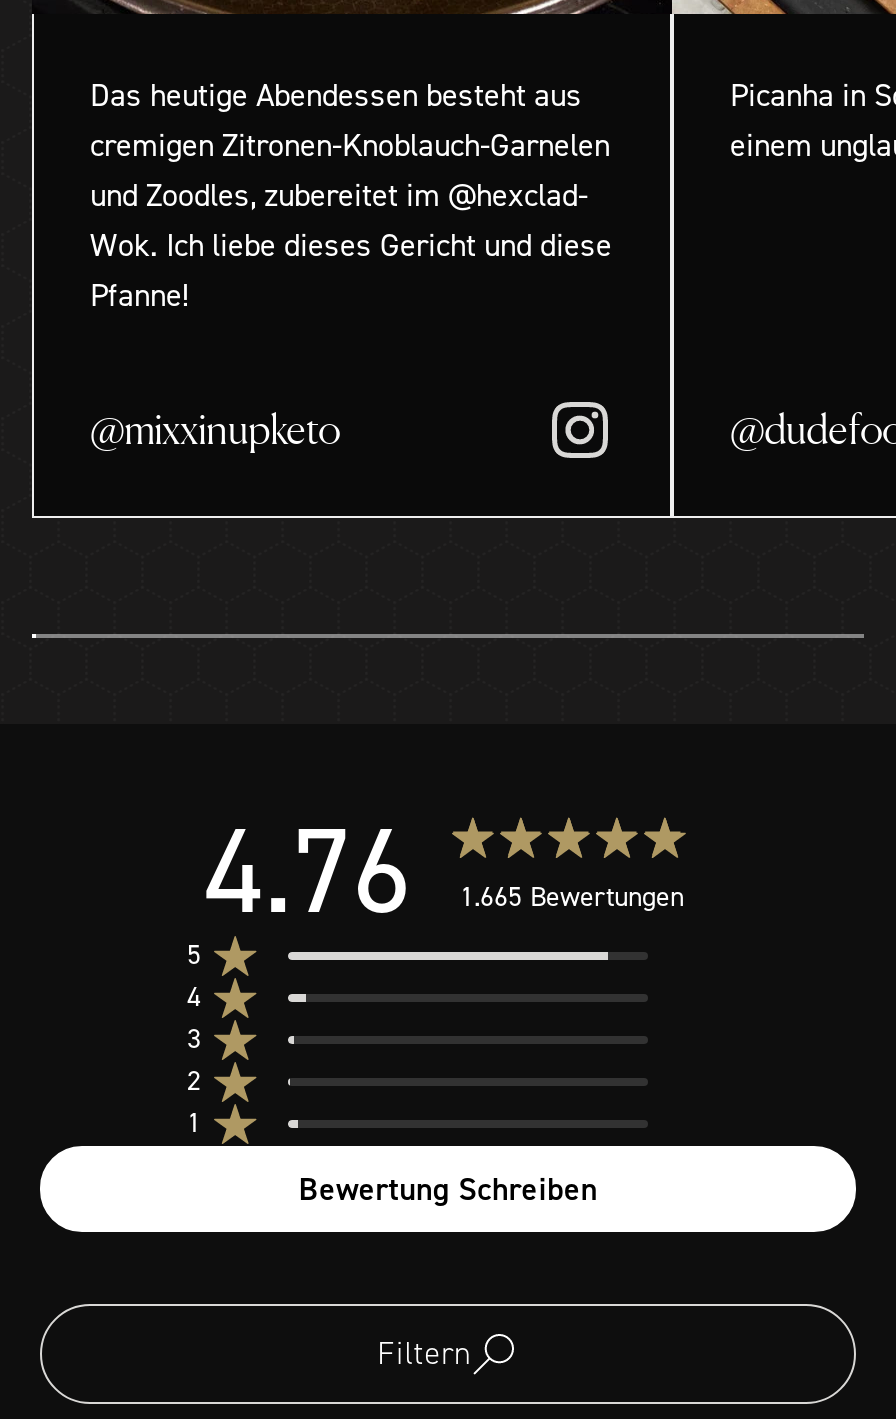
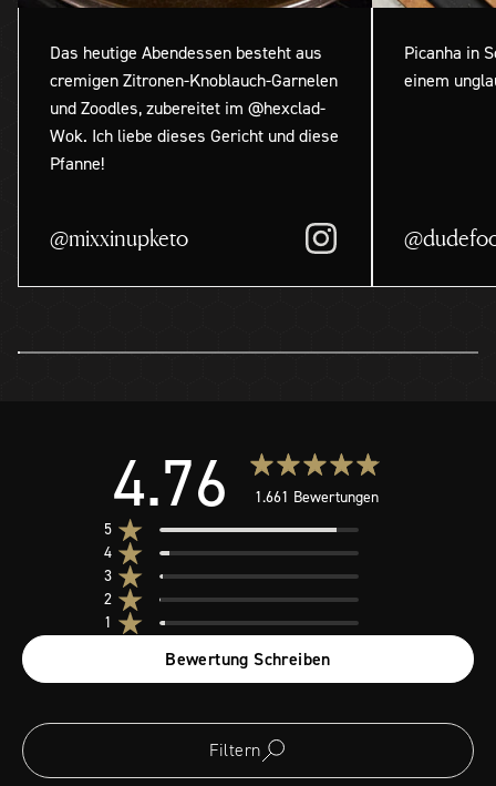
- 4.76 1.665 Bewertungen
+ 4.76 1.661 Bewertungen
